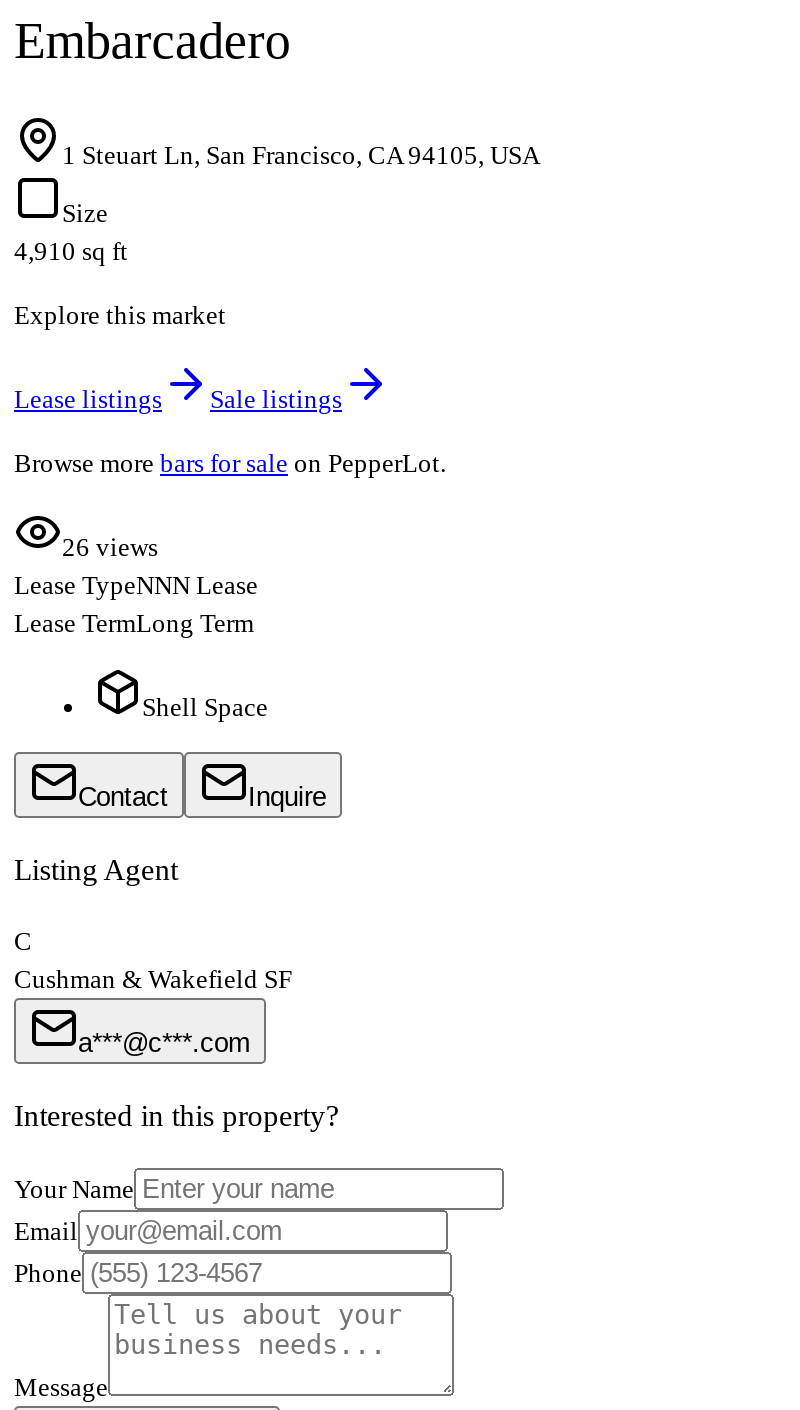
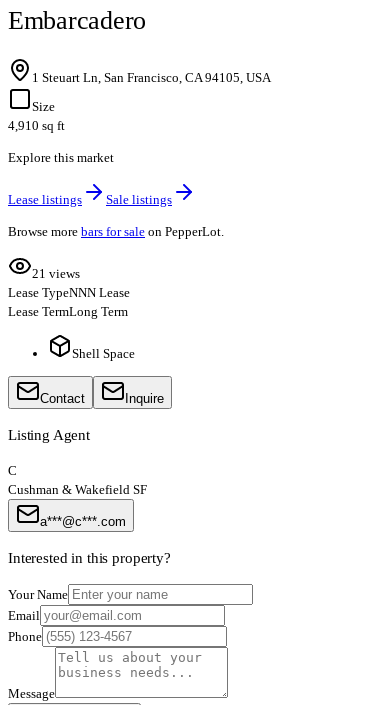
- 26 views
+ 21 views
